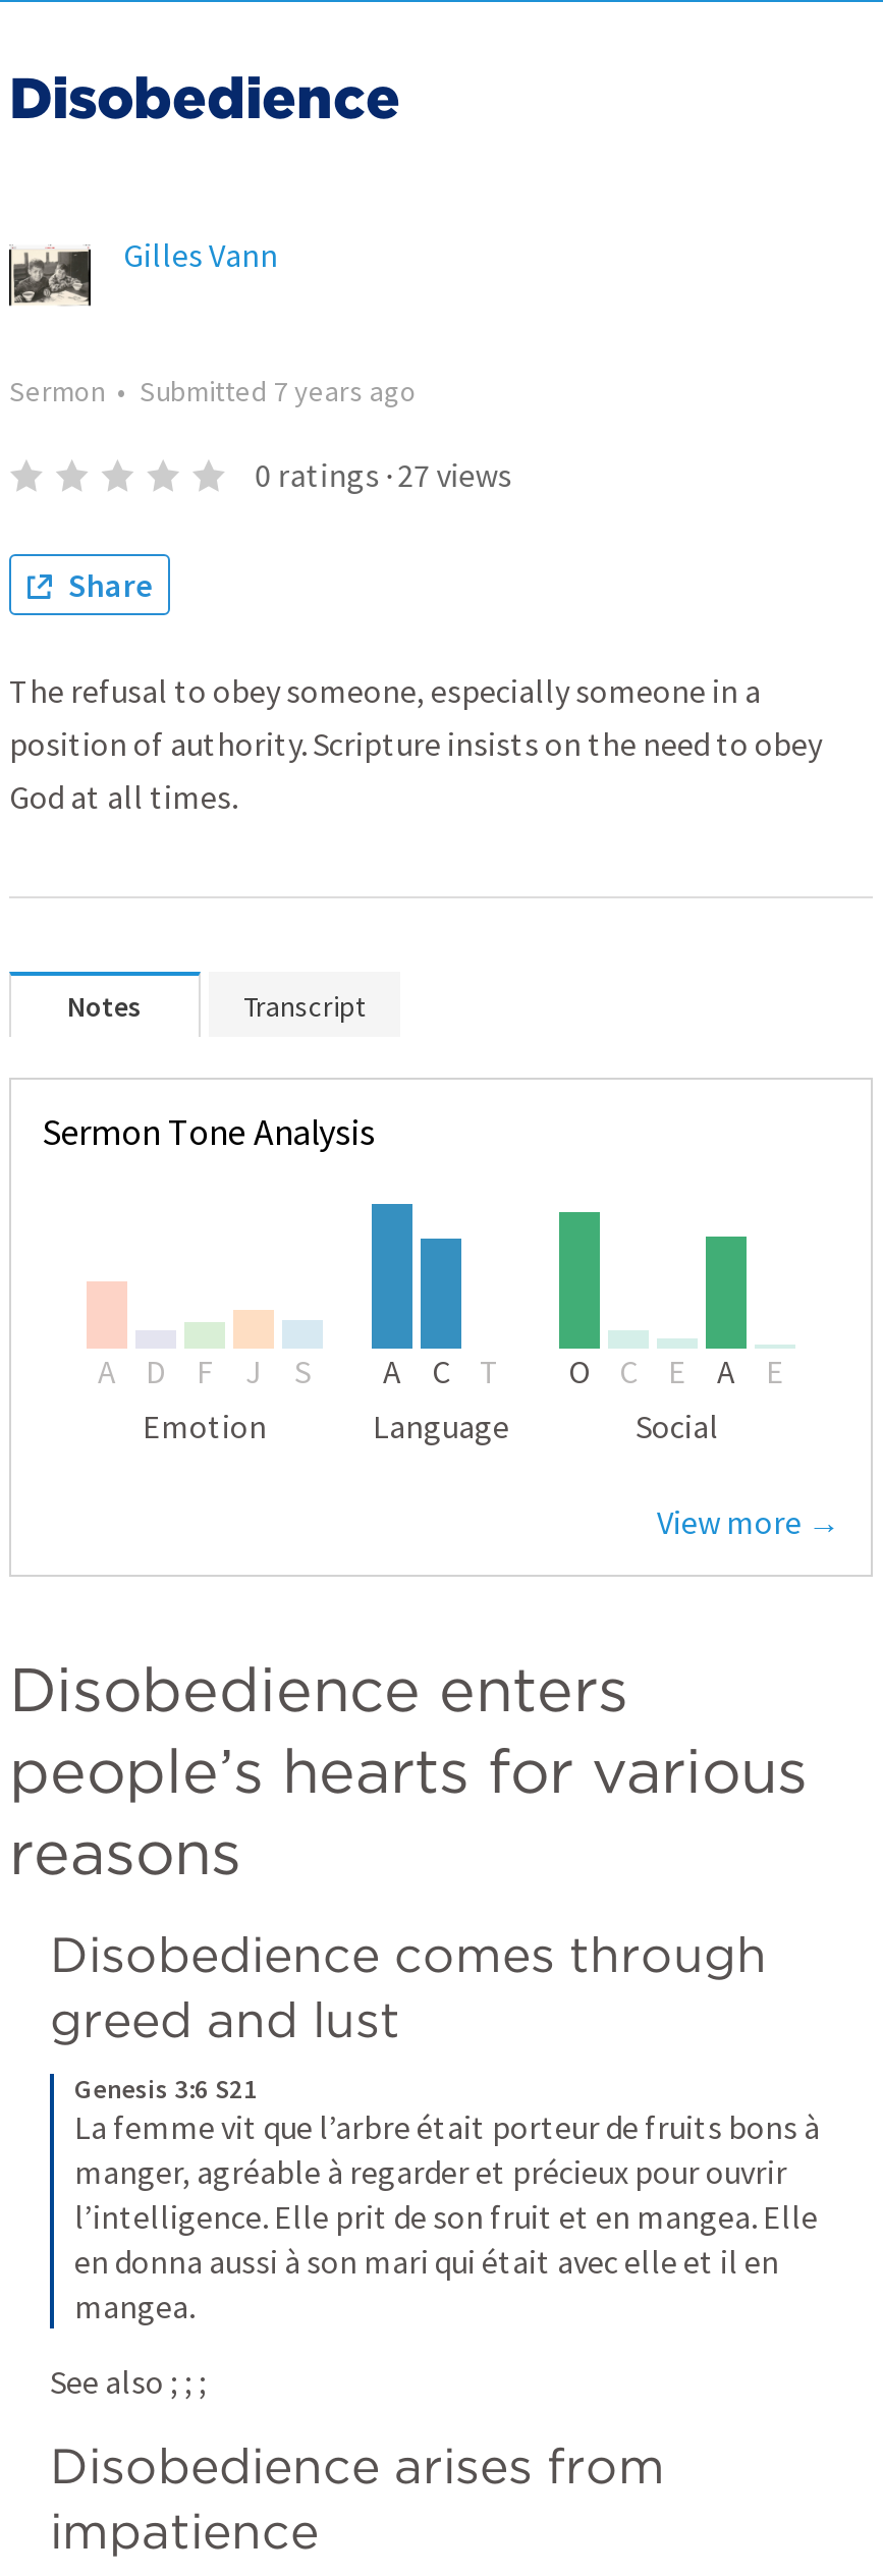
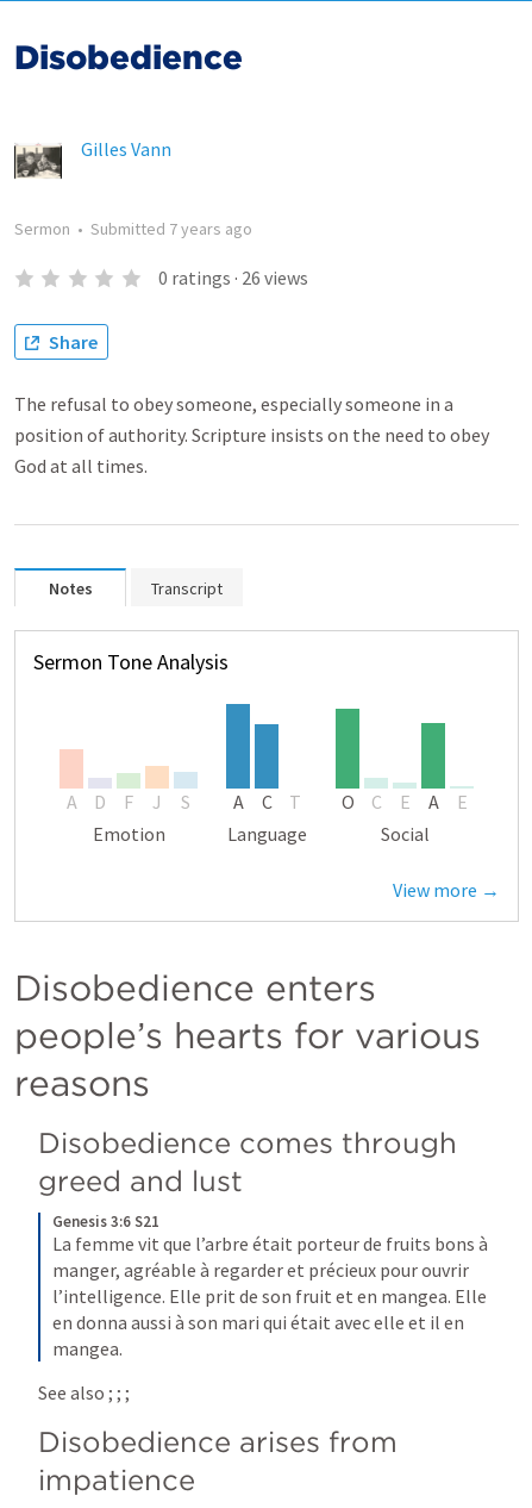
- 0 ratings · 27 views
+ 0 ratings · 26 views
